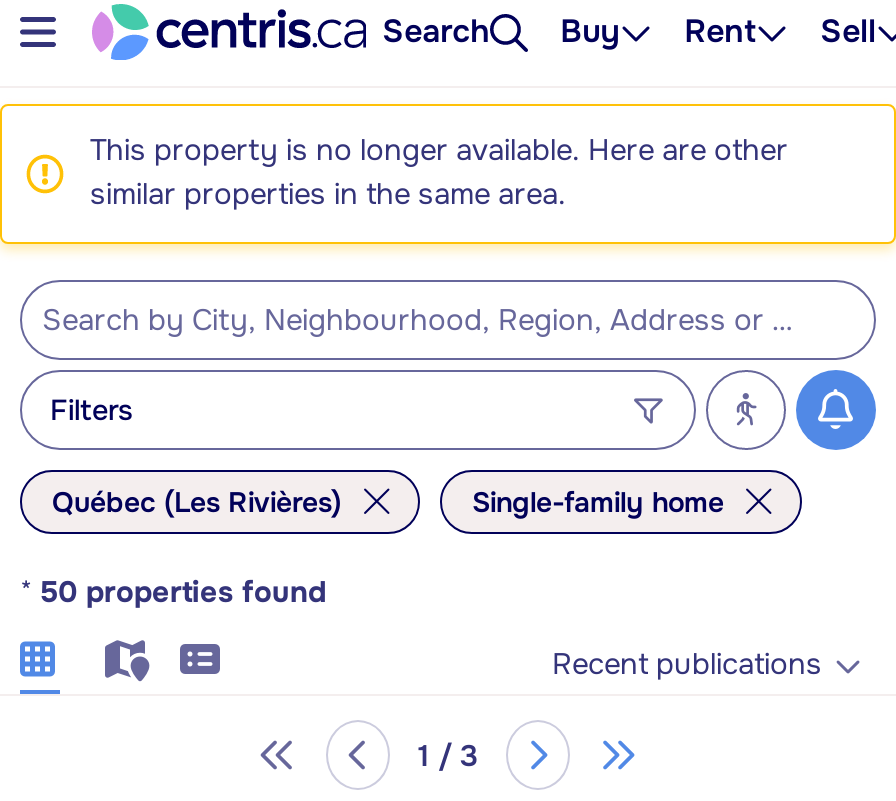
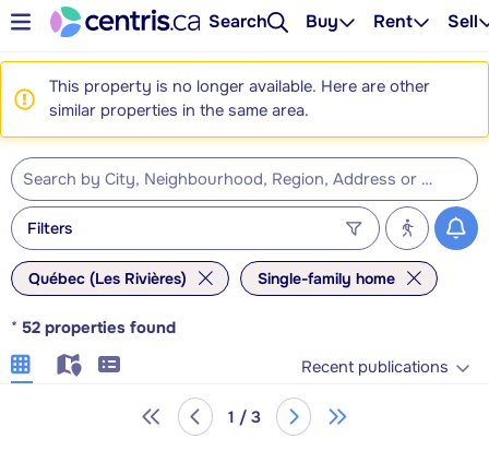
- * 50 properties found
+ * 52 properties found
